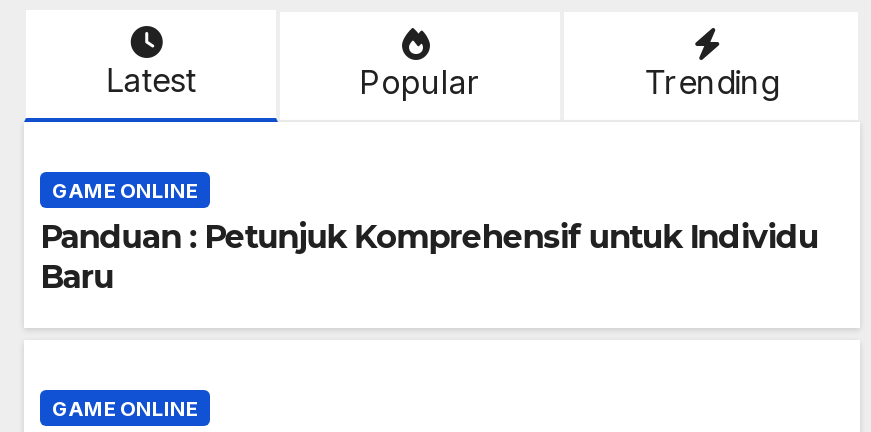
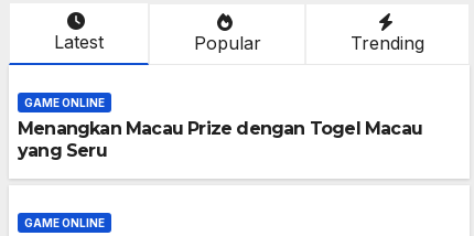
- Panduan : Petunjuk Komprehensif untuk Individu
- Baru
+ Menangkan Macau Prize dengan Togel Macau
+ yang Seru
